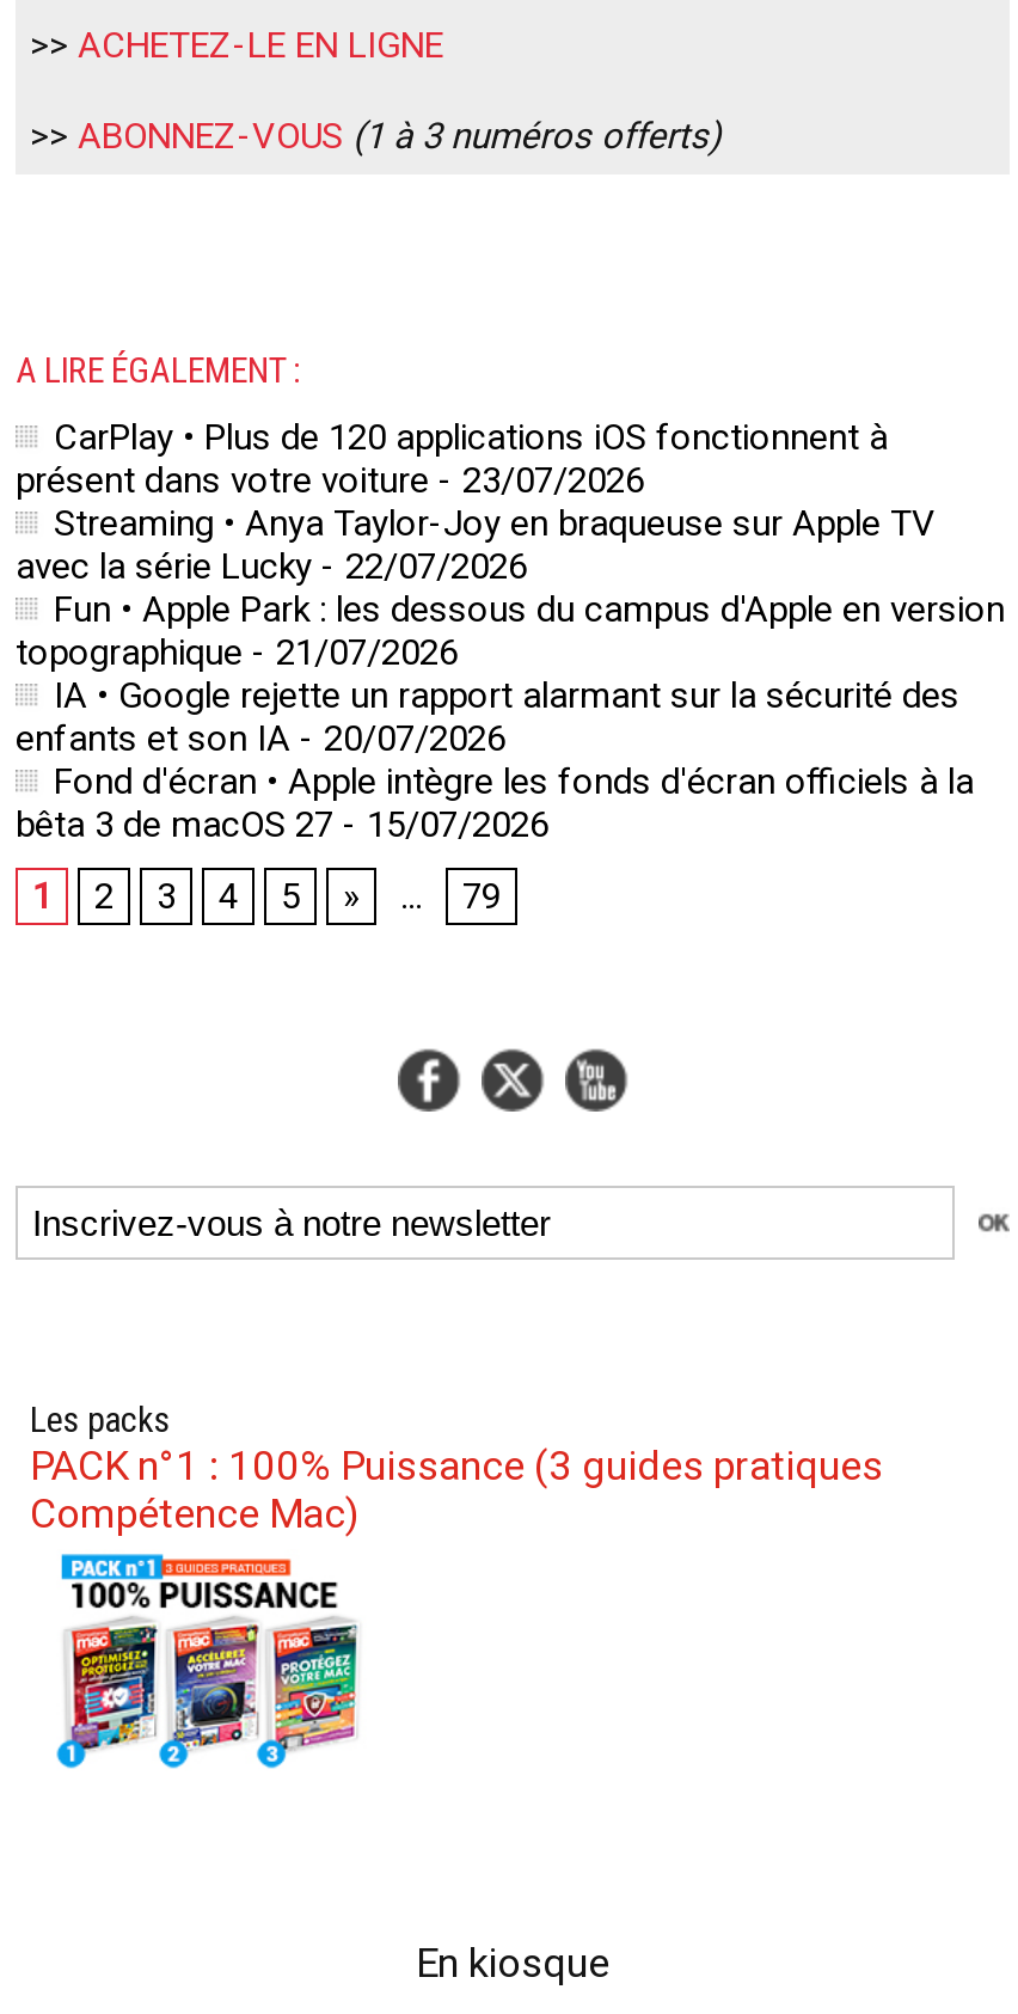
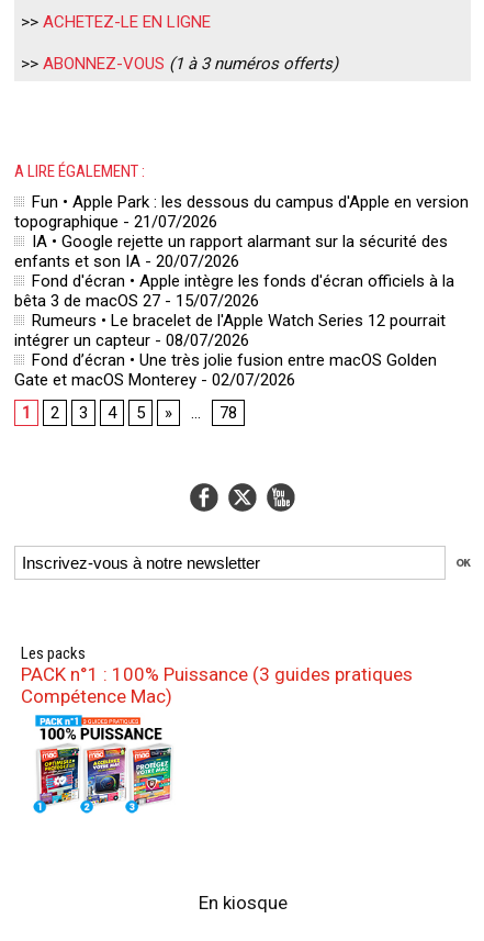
- CarPlay • Plus de 120 applications iOS fonctionnent à
- présent dans votre voiture - 23/07/2026
- Streaming • Anya Taylor-Joy en braqueuse sur Apple TV
- avec la série Lucky - 22/07/2026

moved up: Fun • Apple Park : les dessous du campus d'Apple en version | topographique - 21/07/2026 | IA • Google rejette un rapport alarmant sur la sécurité des | enfants et son IA - 20/07/2026 | Fond d'écran • Apple intègre les fonds d'écran officiels à la | bêta 3 de macOS 27 - 15/07/2026

+ Rumeurs • Le bracelet de l'Apple Watch Series 12 pourrait
+ intégrer un capteur - 08/07/2026
+ Fond d’écran • Une très jolie fusion entre macOS Golden
+ Gate et macOS Monterey - 02/07/2026

- 79
+ 78
